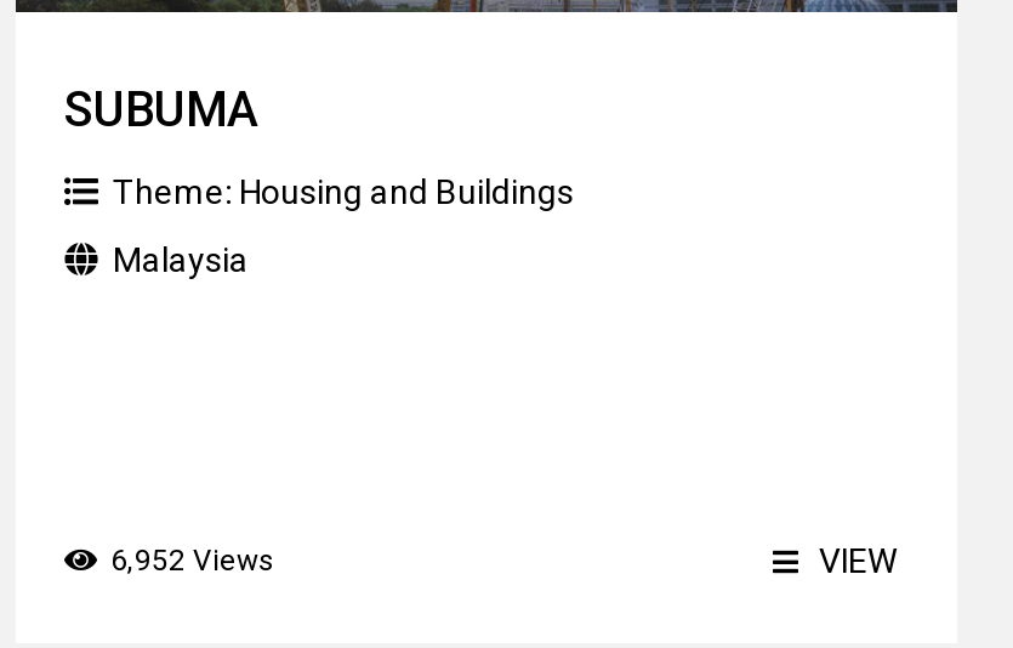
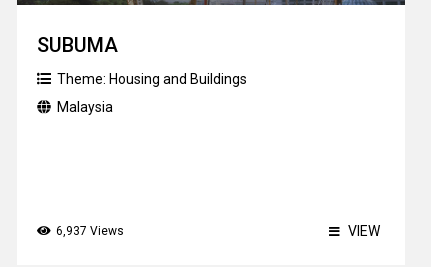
- 6,952 Views
+ 6,937 Views
